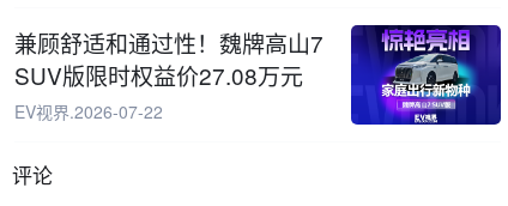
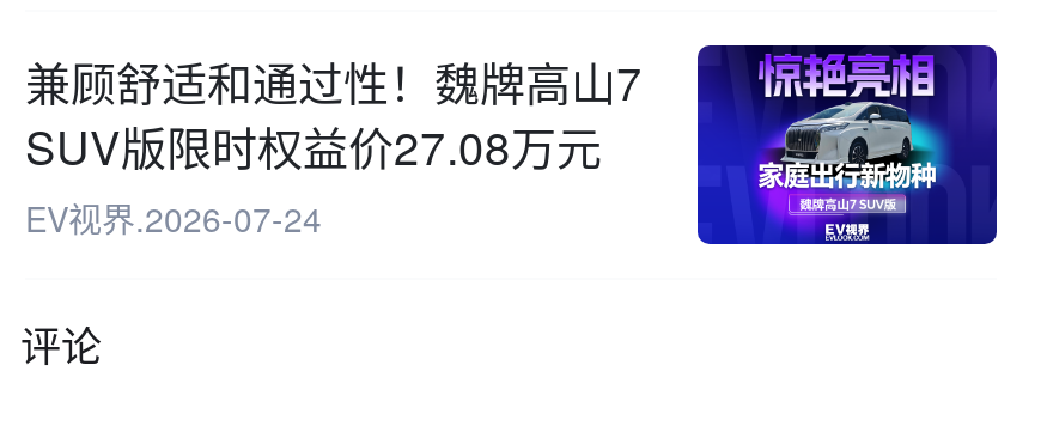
- EV视界.2026-07-22
+ EV视界.2026-07-24
